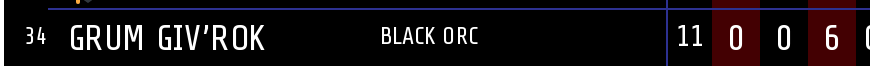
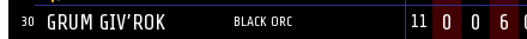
- 34 GRUM GIV’ROK
+ 30 GRUM GIV’ROK
